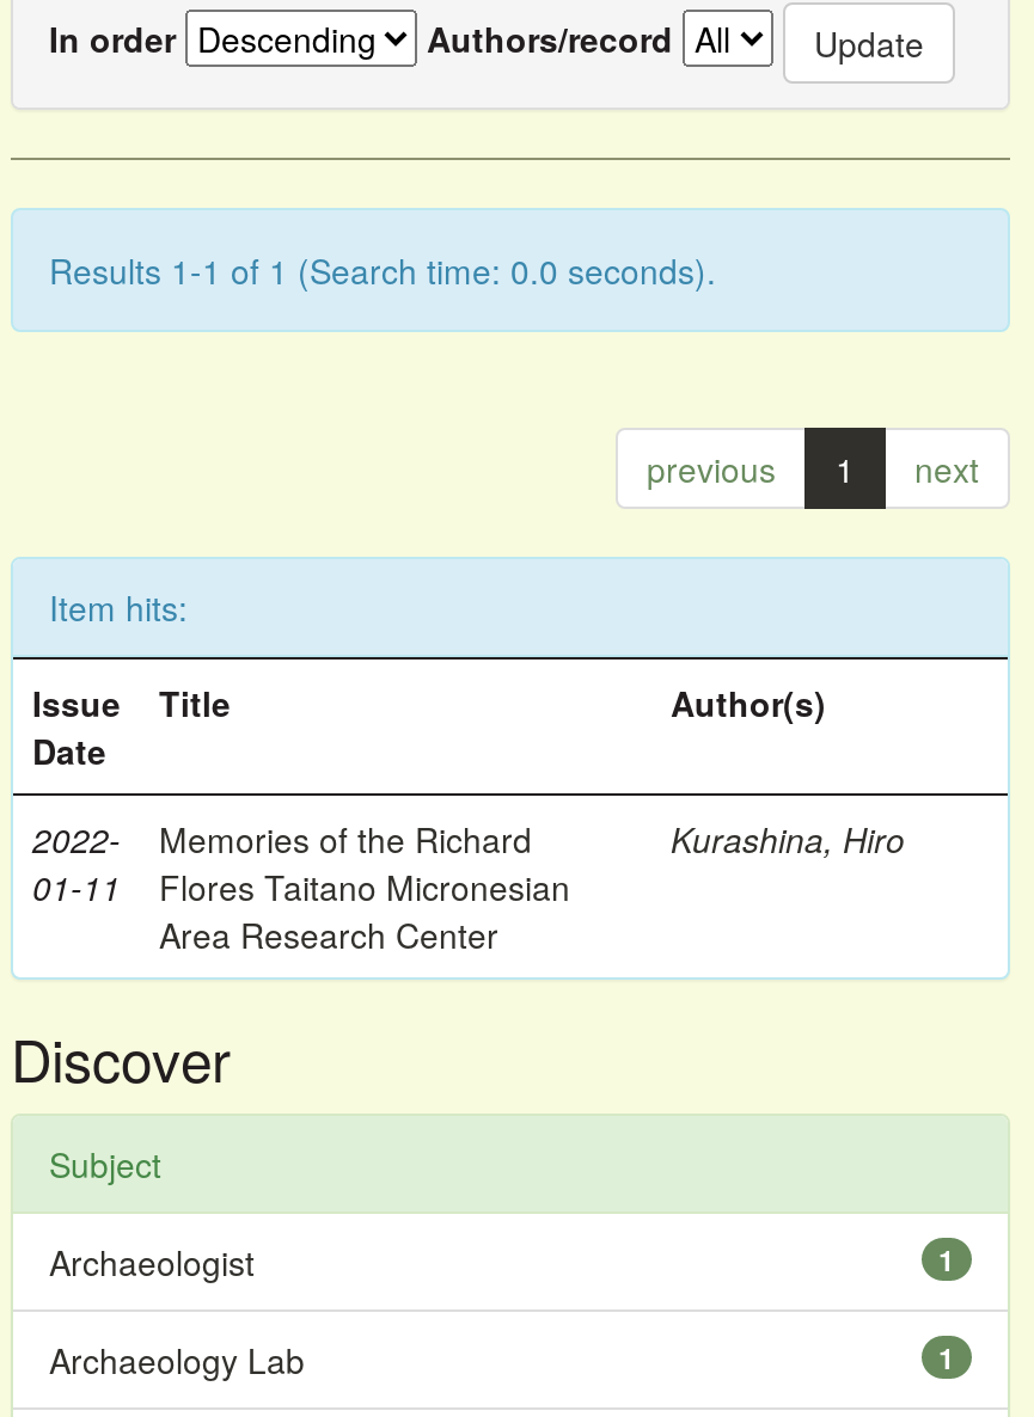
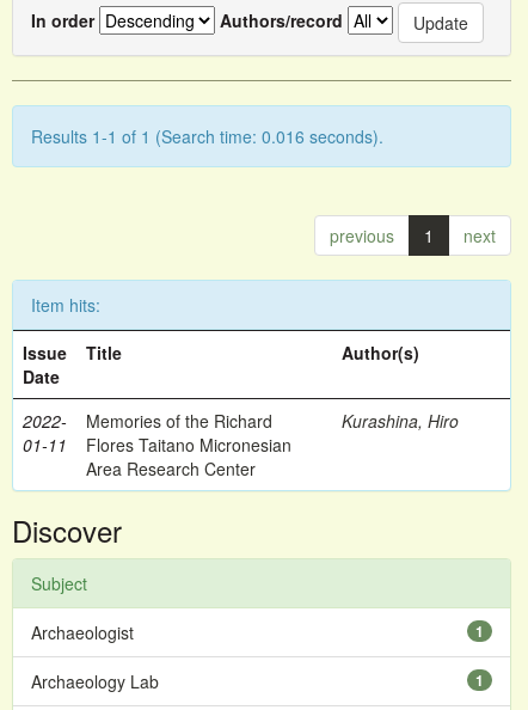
- Results 1-1 of 1 (Search time: 0.0 seconds).
+ Results 1-1 of 1 (Search time: 0.016 seconds).
